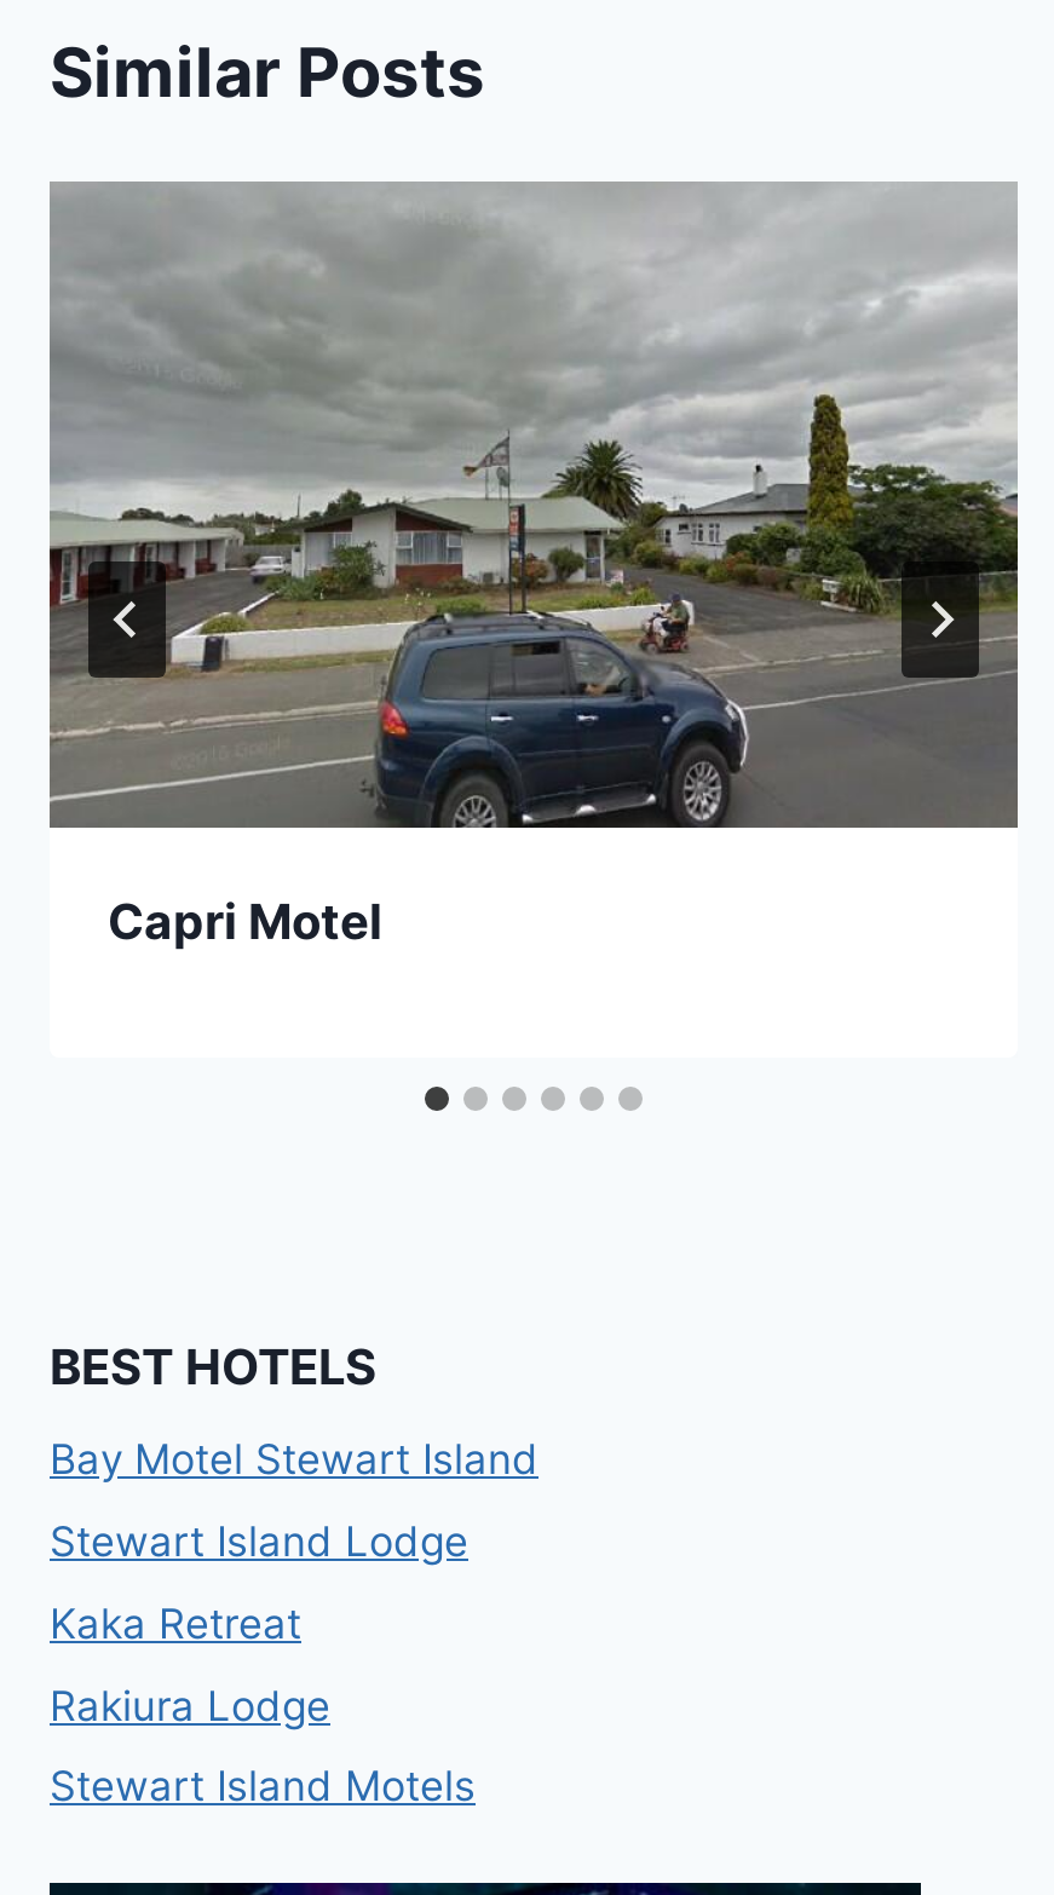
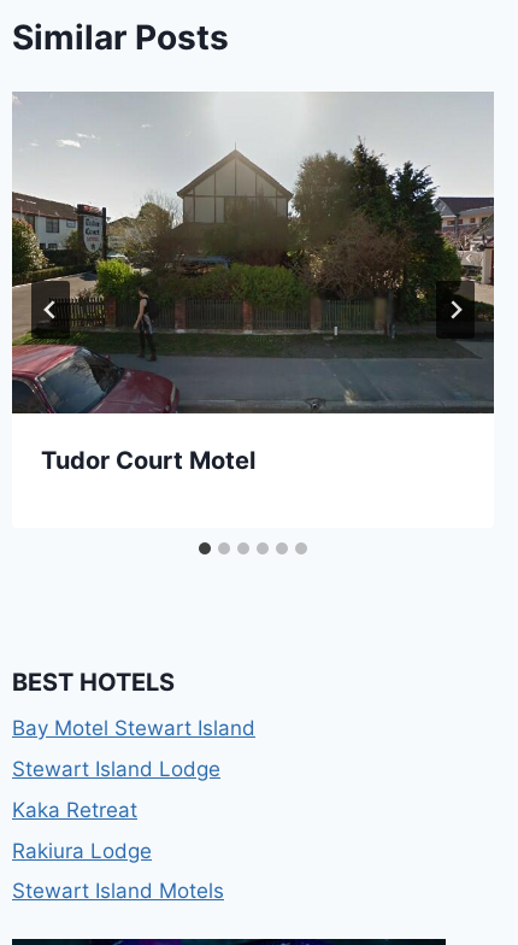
- [image]
- Capri Motel
+ [image]
+ Tudor Court Motel
